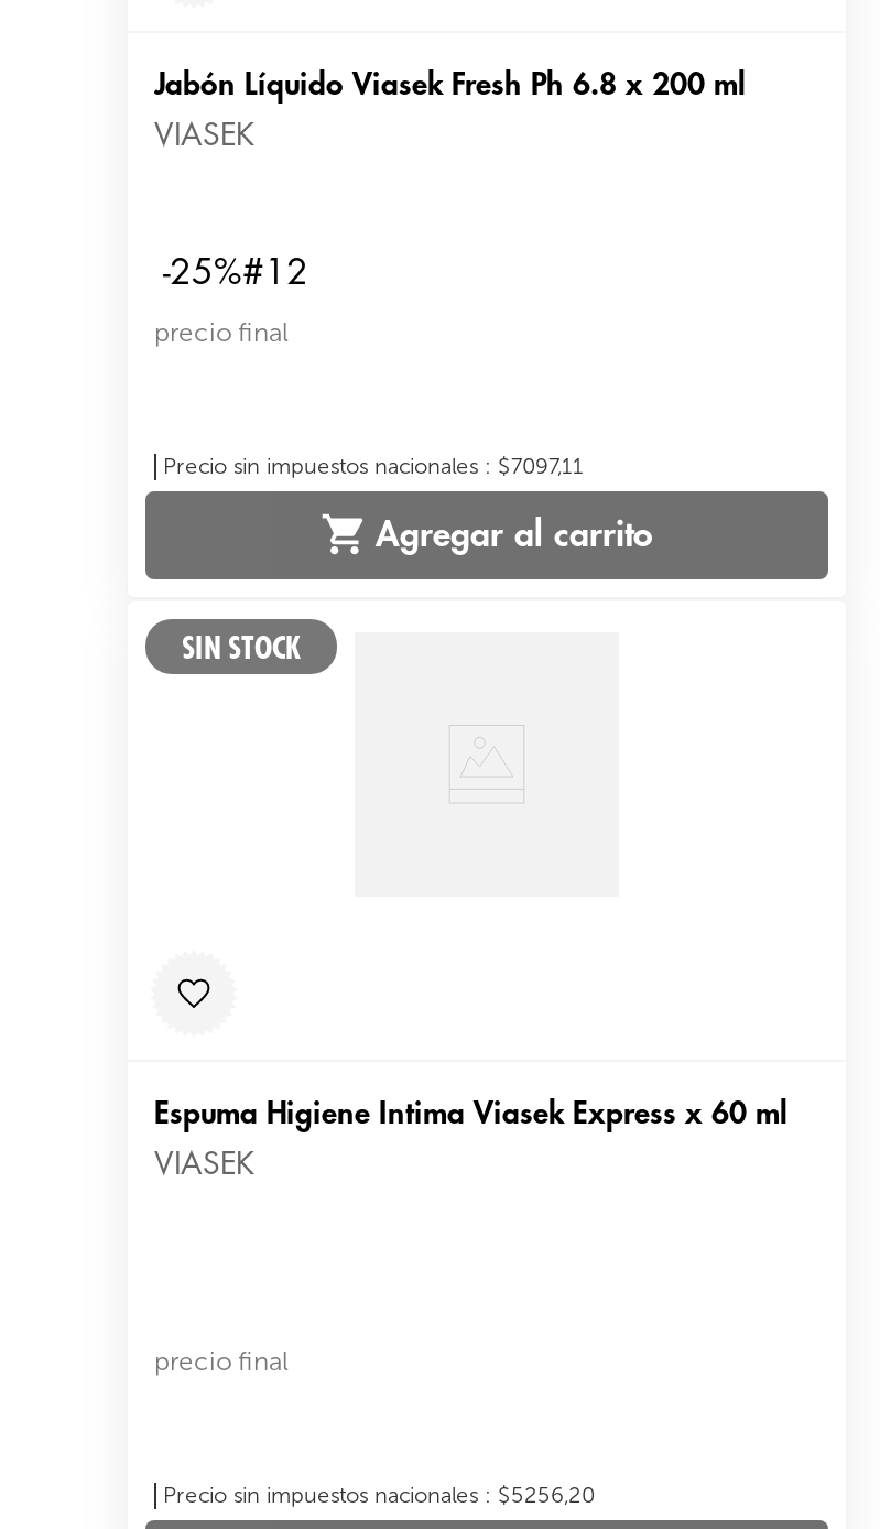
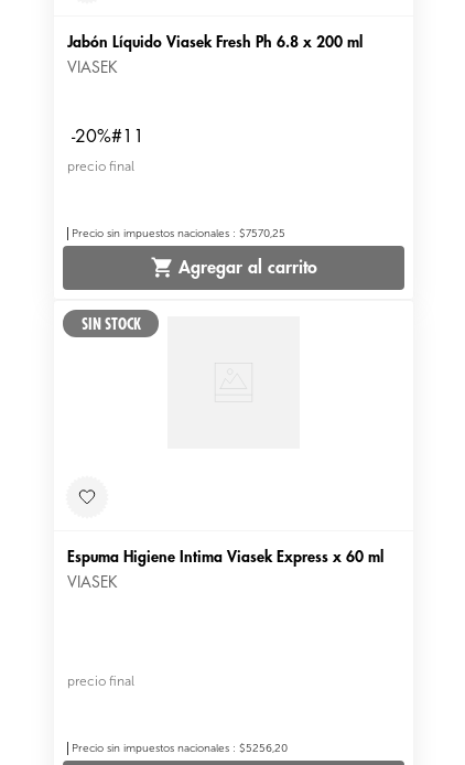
- -25%#12
+ -20%#11

- Precio sin impuestos nacionales : $7097,11
+ Precio sin impuestos nacionales : $7570,25
